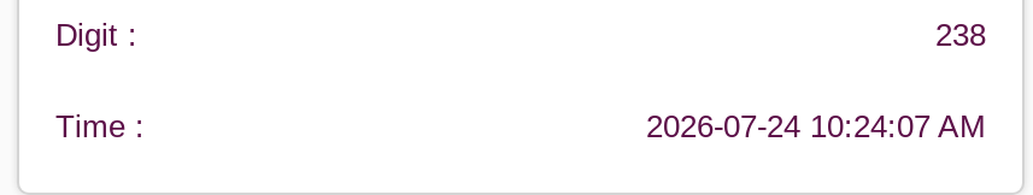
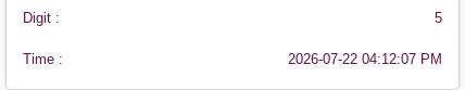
- 238
+ 5

- 2026-07-24 10:24:07 AM
+ 2026-07-22 04:12:07 PM
